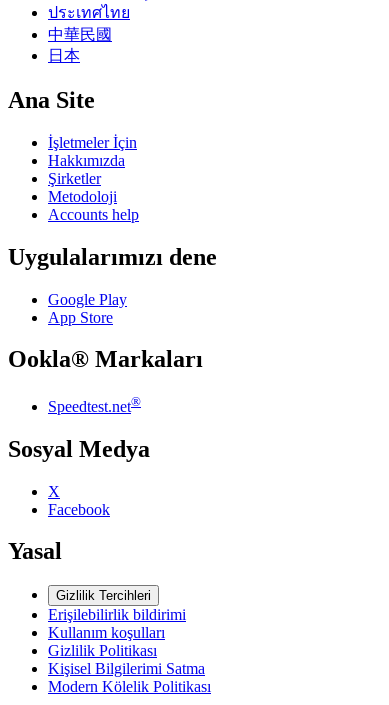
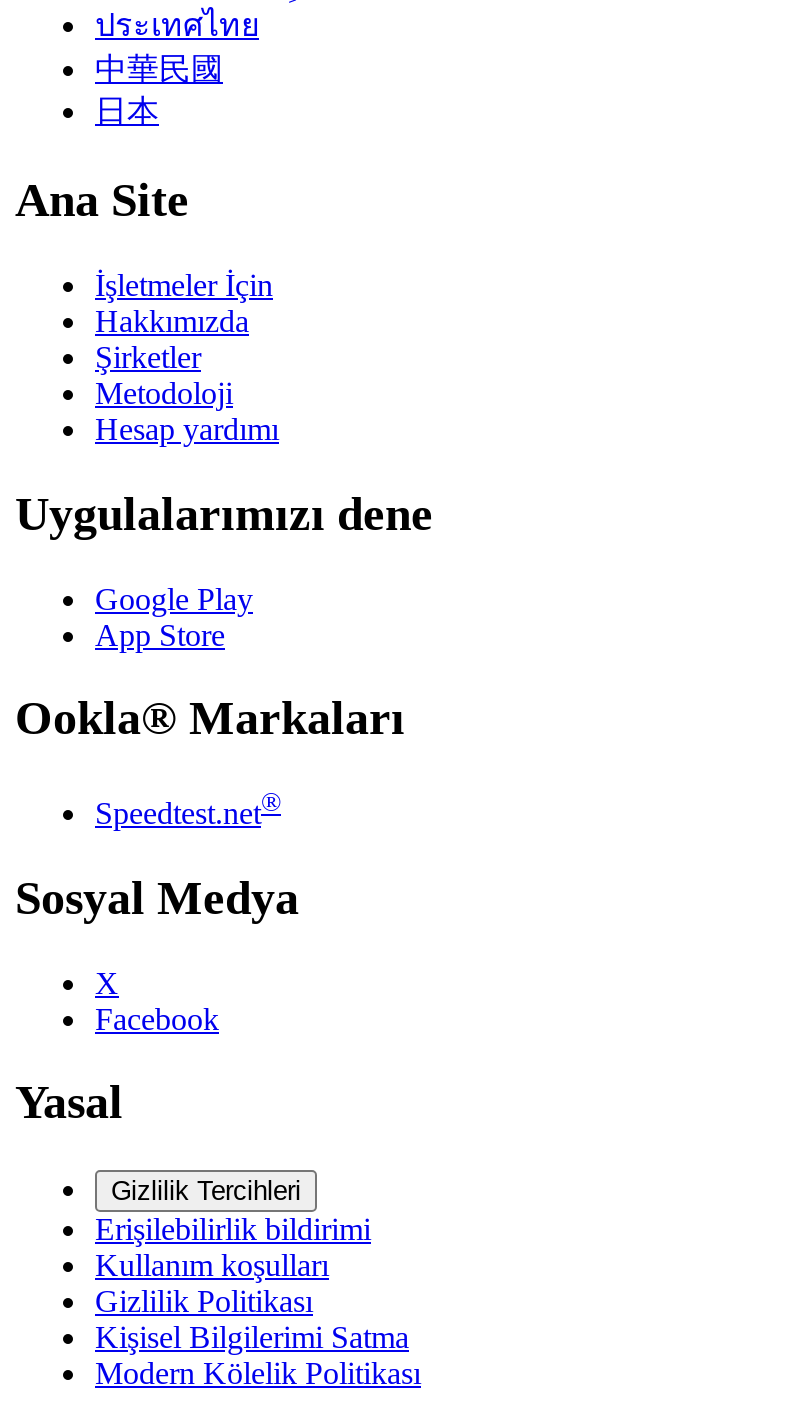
- Accounts help
+ Hesap yardımı
